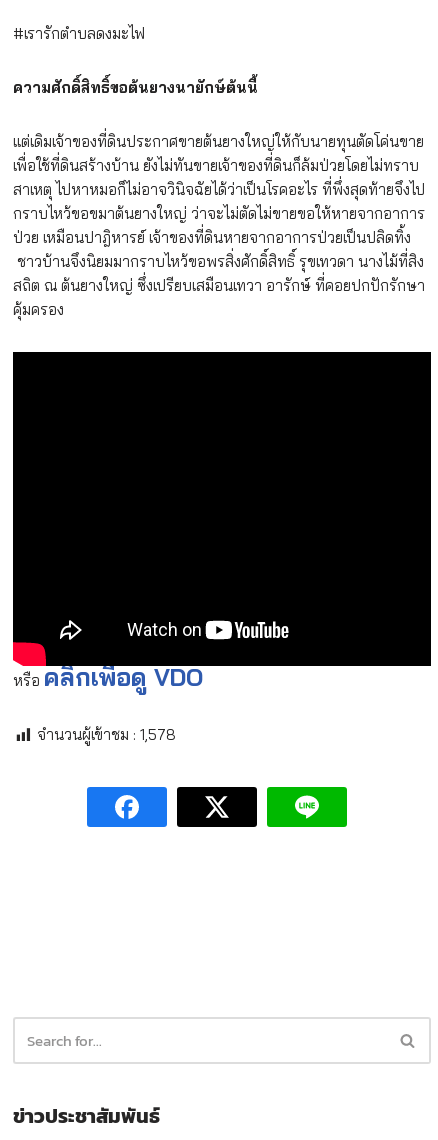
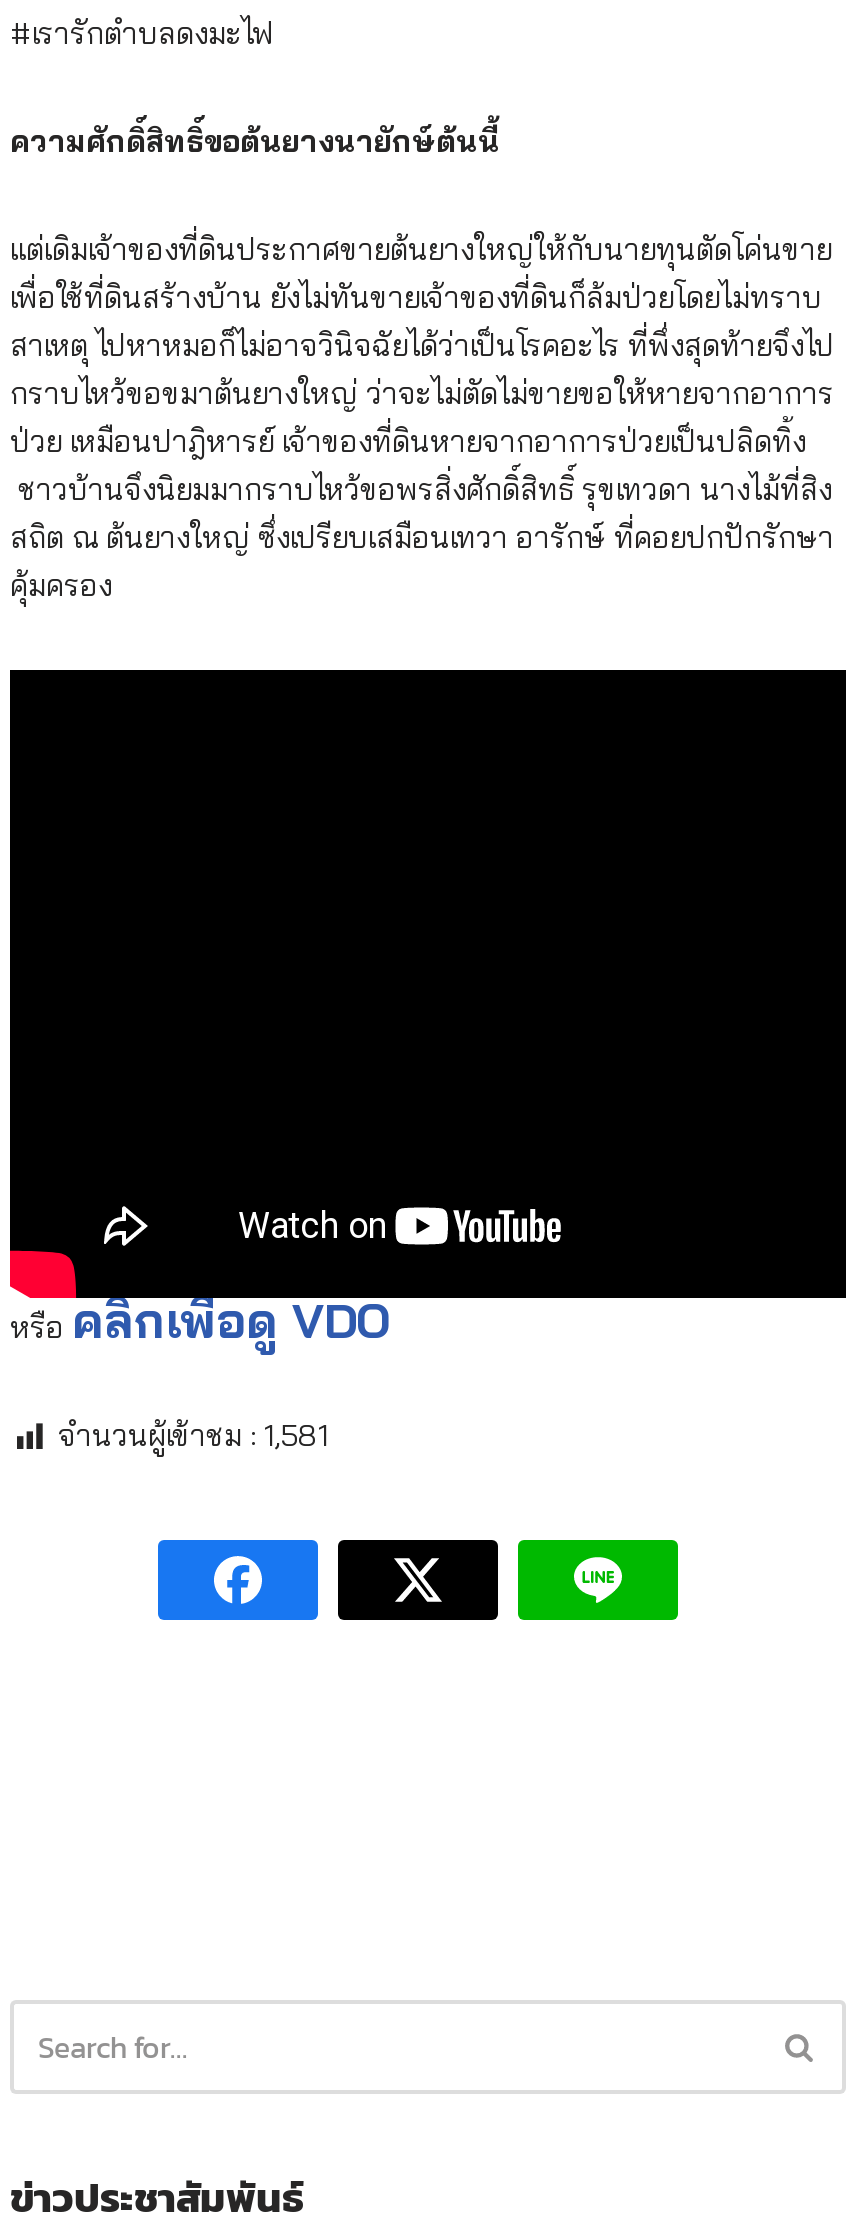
- จำนวนผู้เข้าชม : 1,578
+ จำนวนผู้เข้าชม : 1,581
